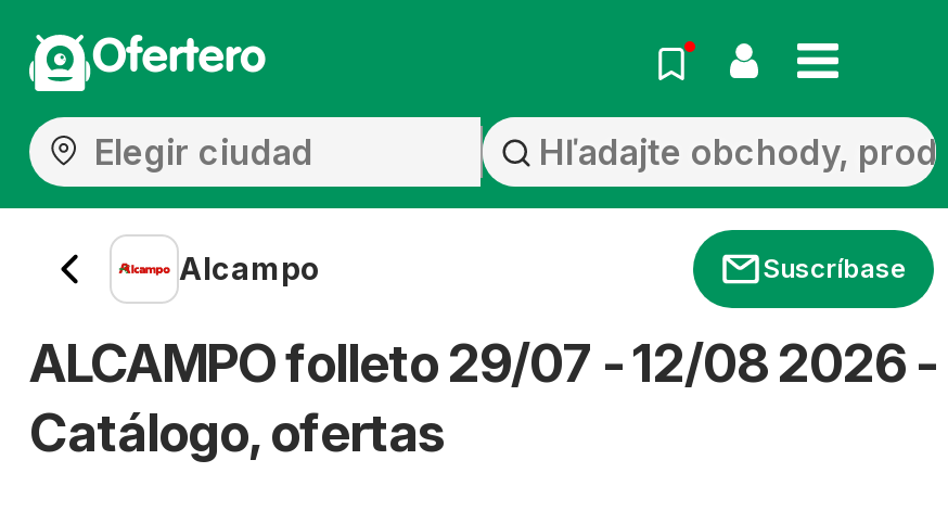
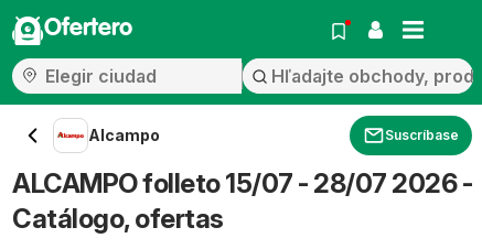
- ALCAMPO folleto 29/07 - 12/08 2026 -
+ ALCAMPO folleto 15/07 - 28/07 2026 -
